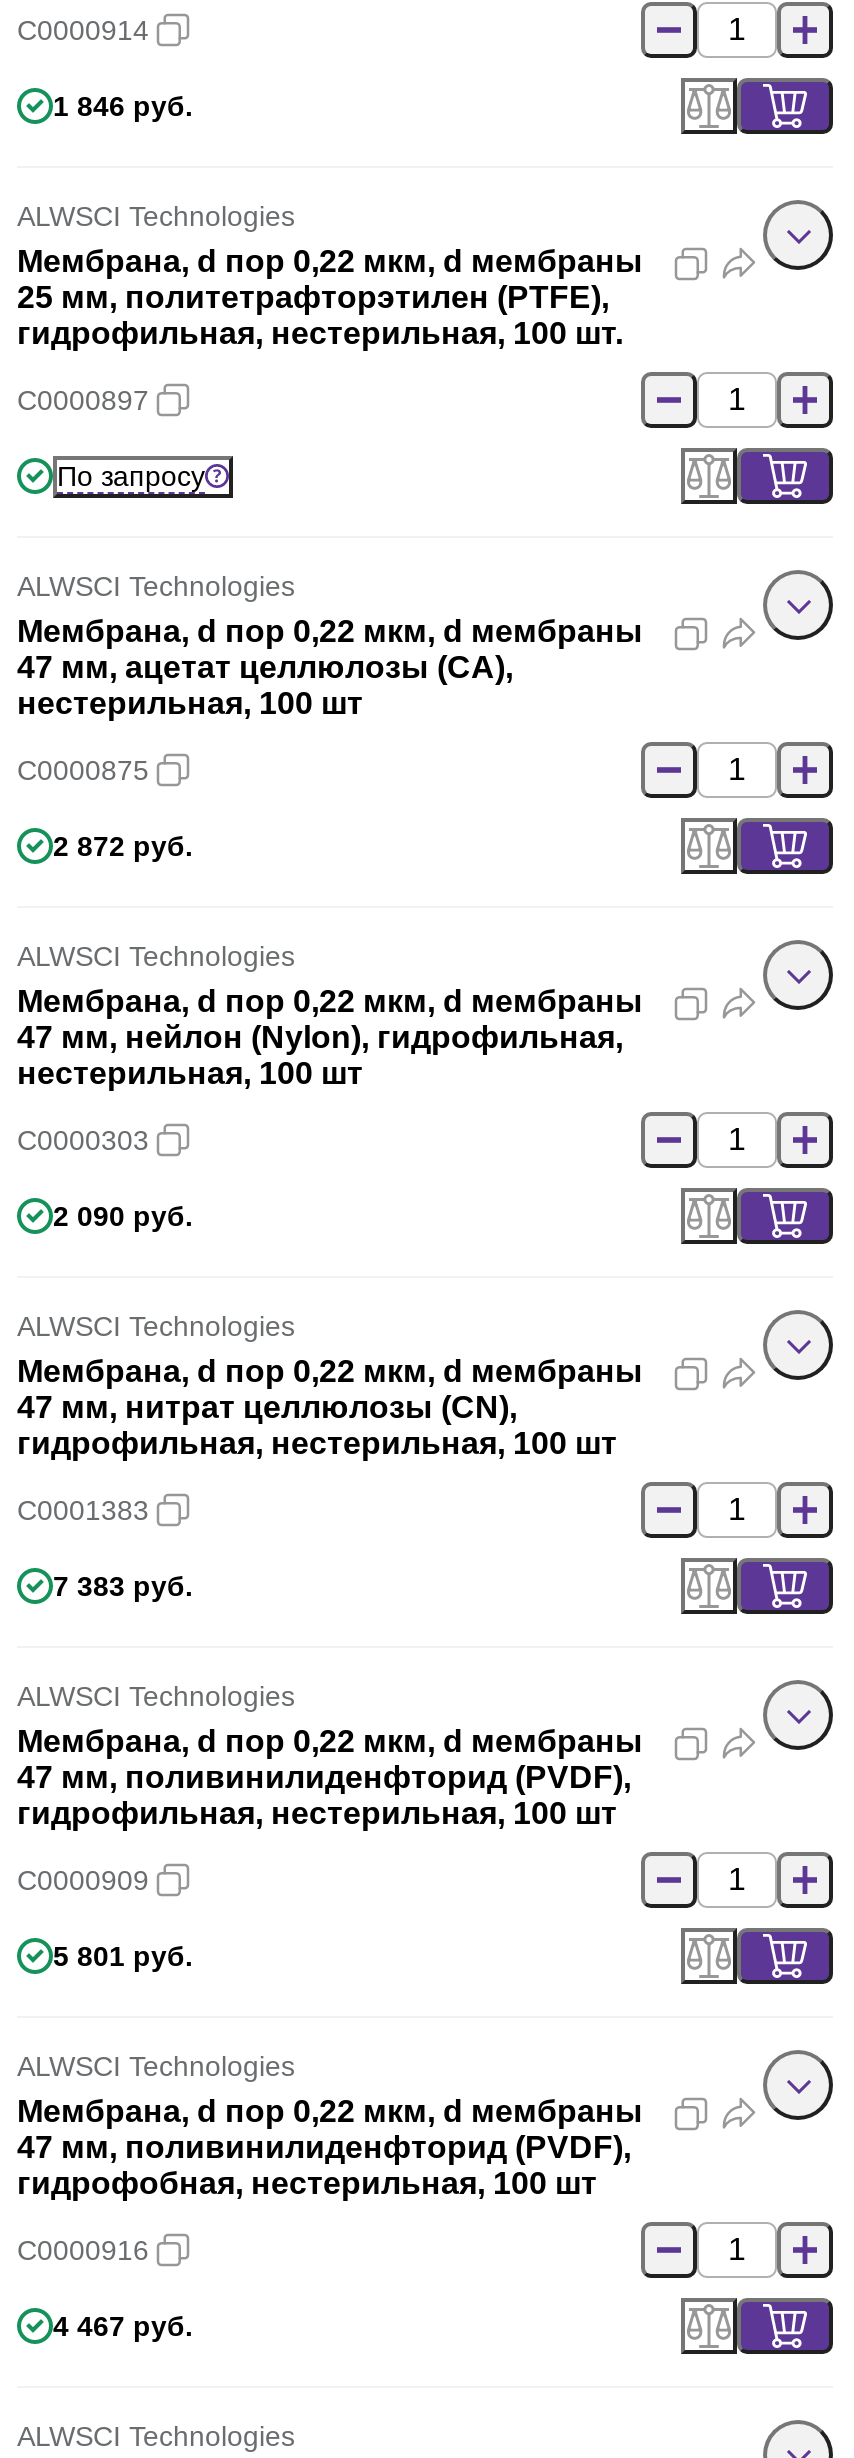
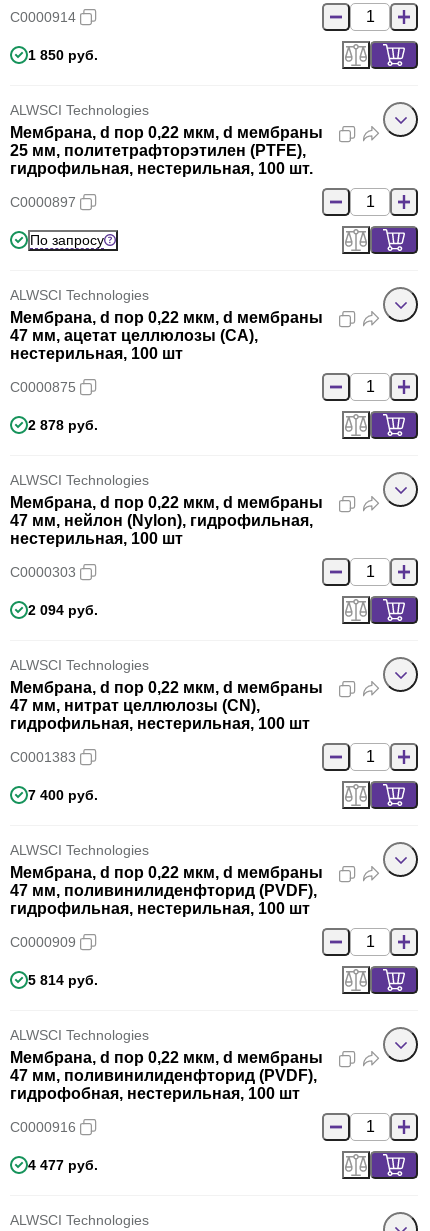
- 1 846 руб.
+ 1 850 руб.

- 2 872 руб.
+ 2 878 руб.

- 2 090 руб.
+ 2 094 руб.

- 7 383 руб.
+ 7 400 руб.

- 5 801 руб.
+ 5 814 руб.

- 4 467 руб.
+ 4 477 руб.
